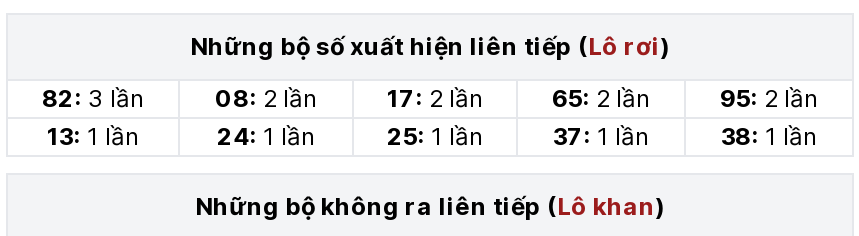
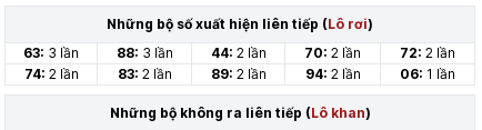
- 82: 3 lần
+ 63: 3 lần

- 08: 2 lần
+ 88: 3 lần

- 17: 2 lần
+ 44: 2 lần

- 65: 2 lần
+ 70: 2 lần

- 95: 2 lần
+ 72: 2 lần

- 13: 1 lần
+ 74: 2 lần

- 24: 1 lần
+ 83: 2 lần

- 25: 1 lần
+ 89: 2 lần

- 37: 1 lần
+ 94: 2 lần

- 38: 1 lần
+ 06: 1 lần
